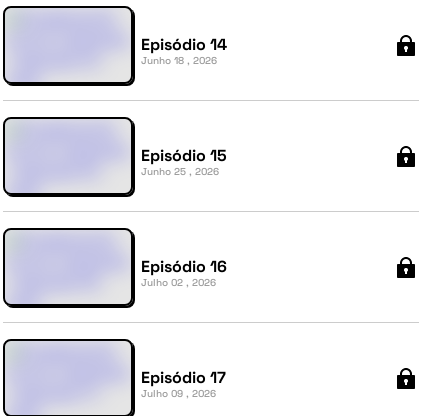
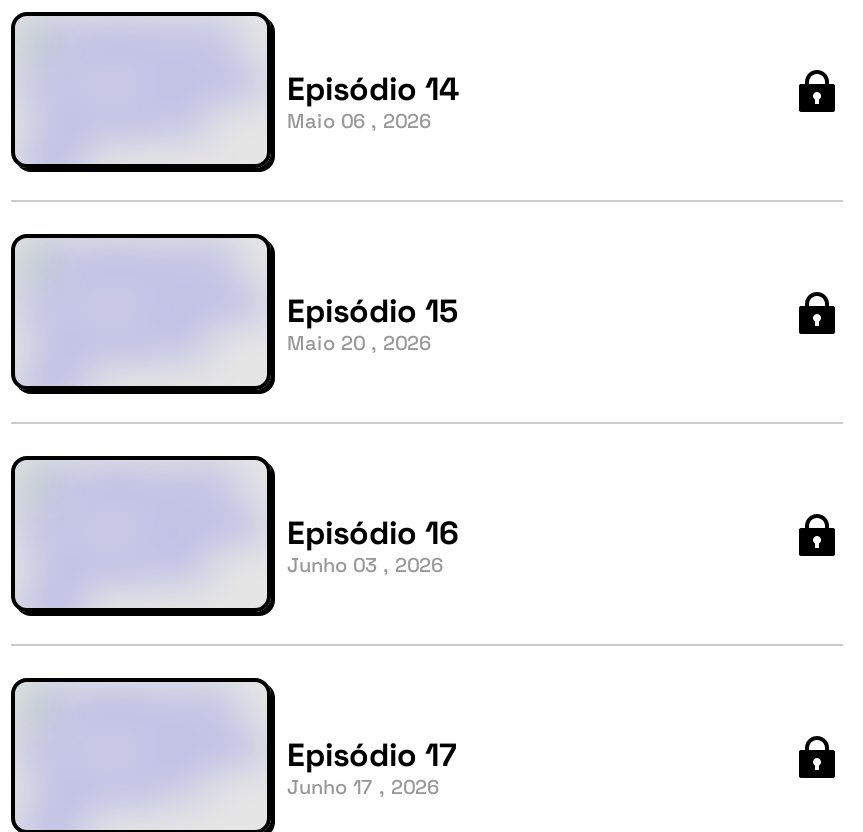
- Junho 18 , 2026
+ Maio 06 , 2026

- Junho 25 , 2026
+ Maio 20 , 2026

- Julho 02 , 2026
+ Junho 03 , 2026

- Julho 09 , 2026
+ Junho 17 , 2026
